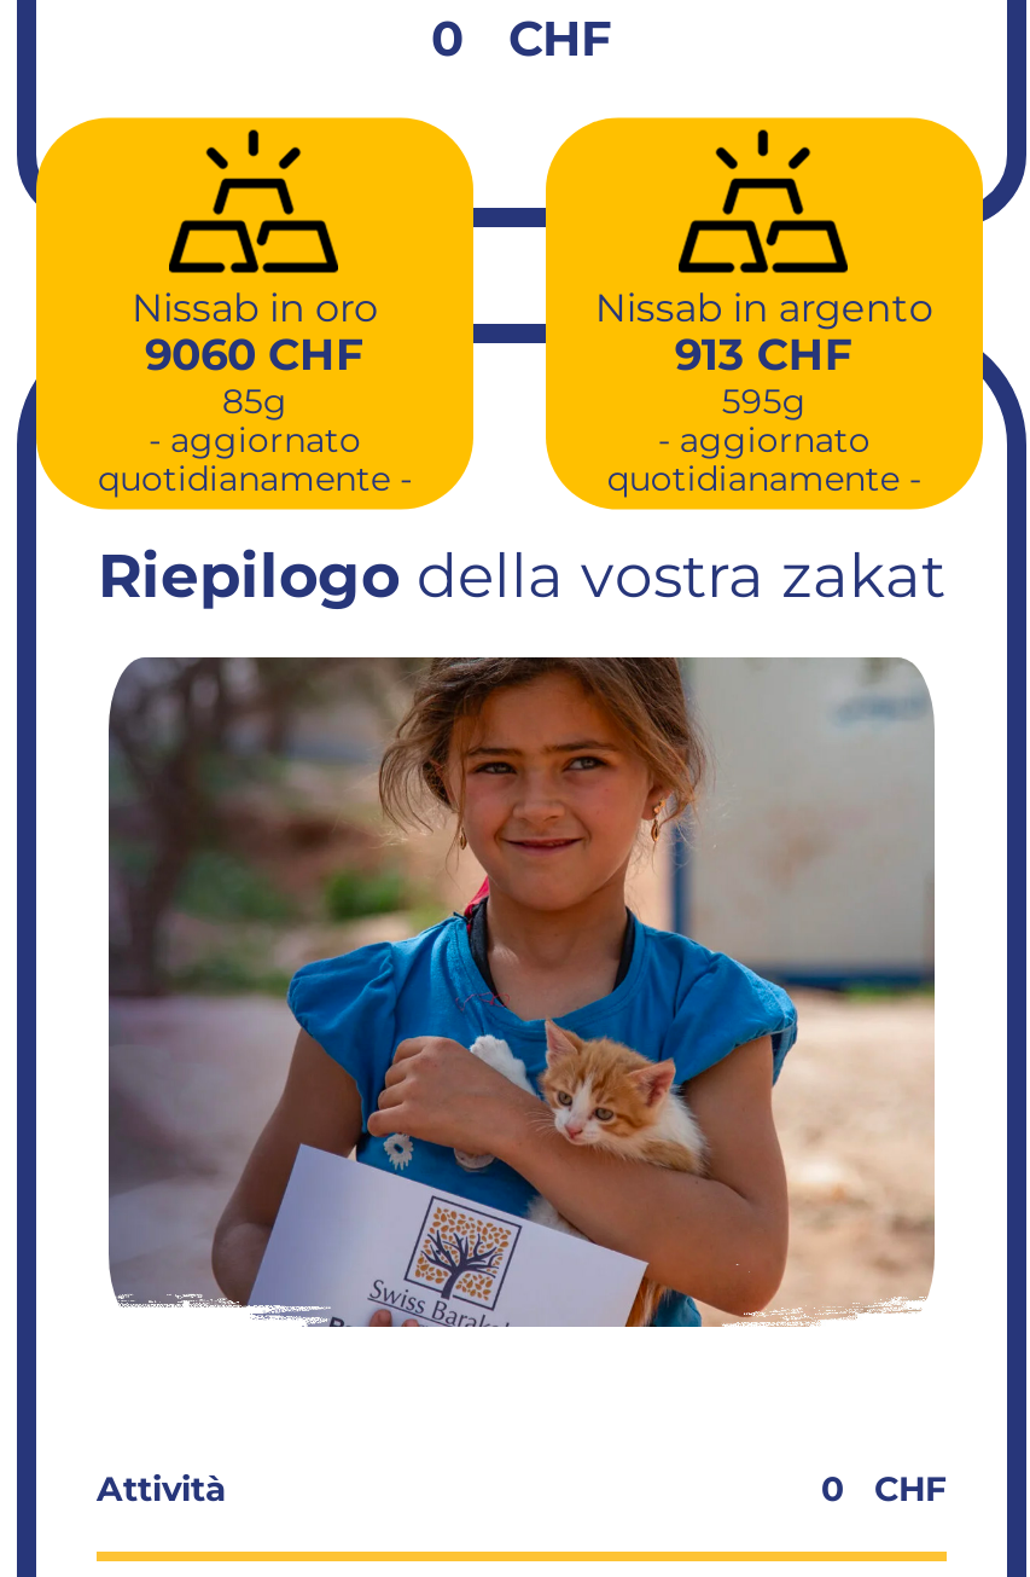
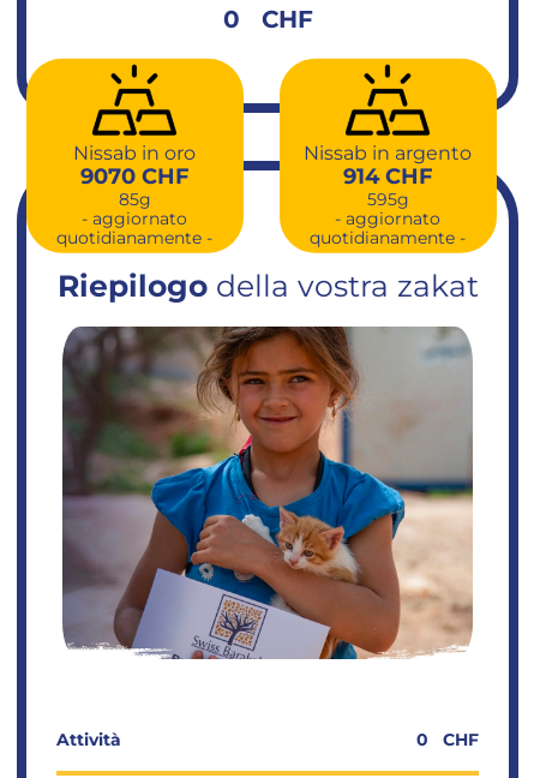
- 9060 CHF
+ 9070 CHF

- 913 CHF
+ 914 CHF
